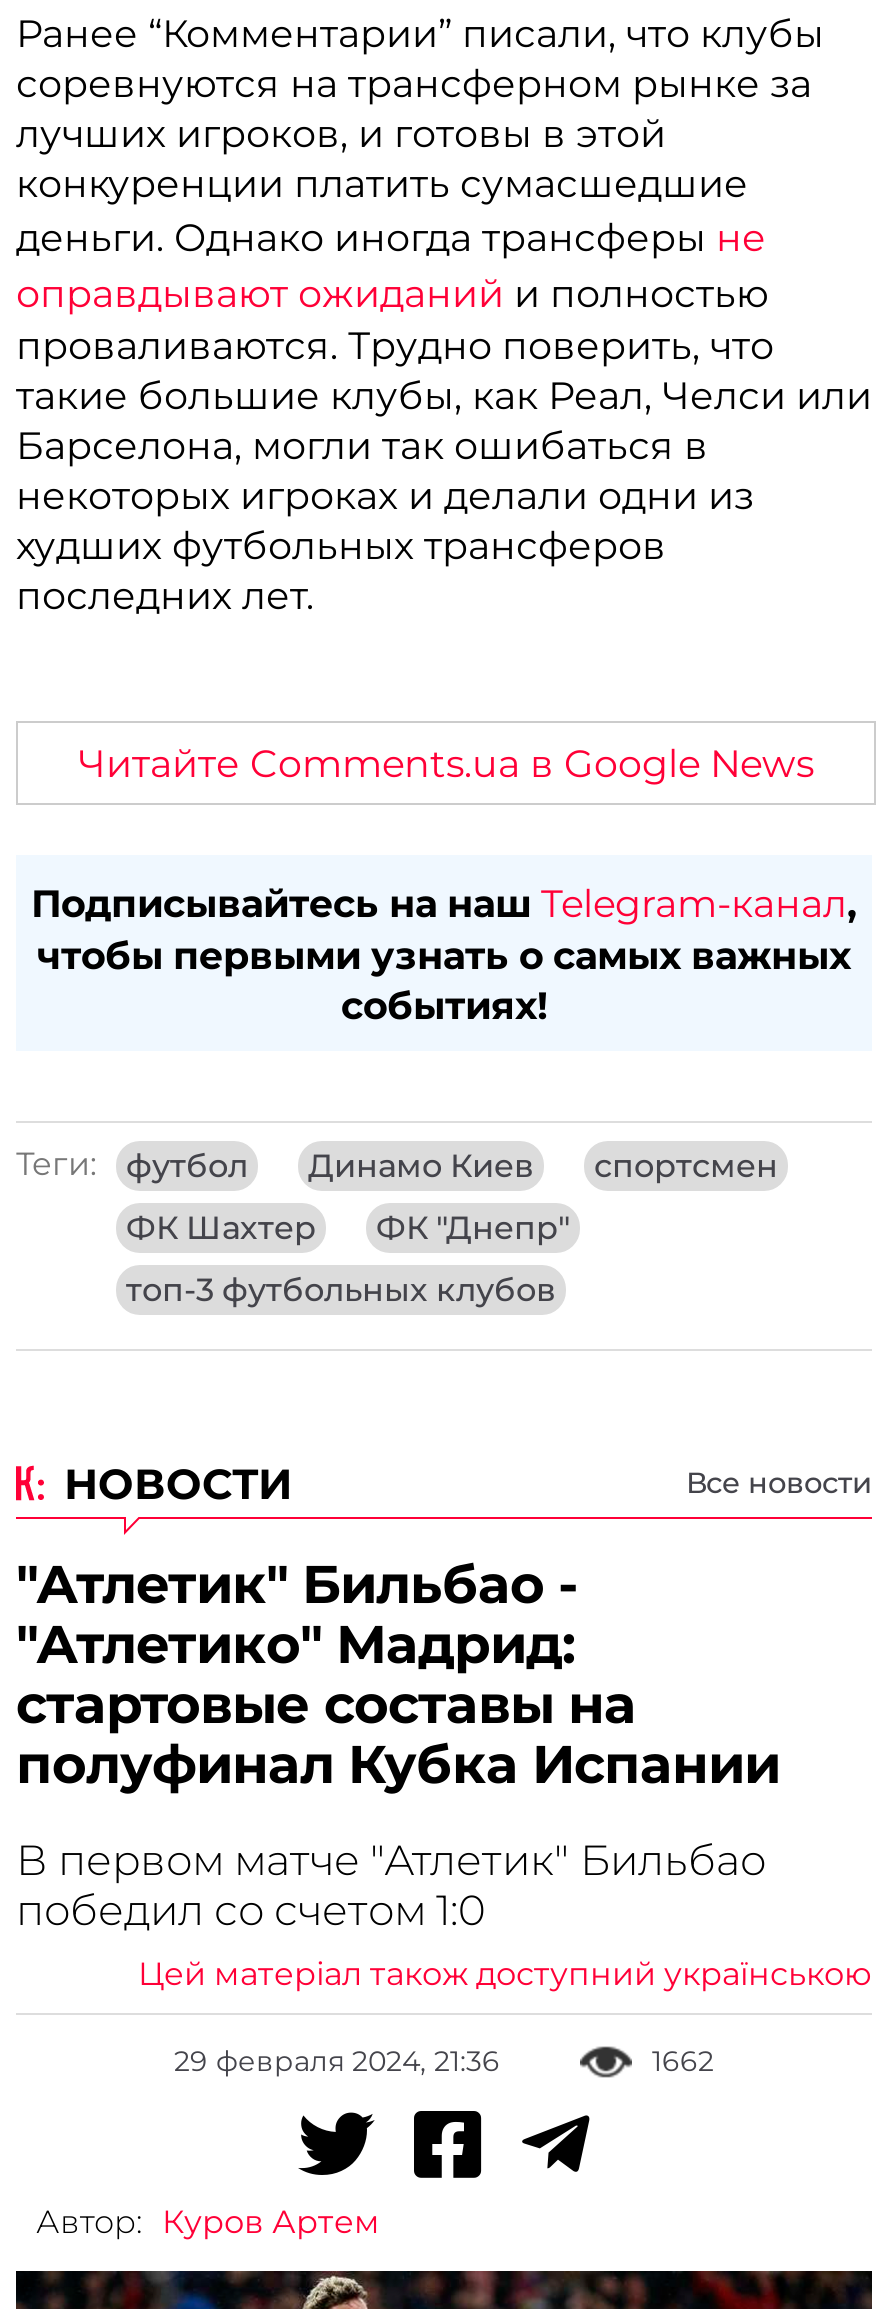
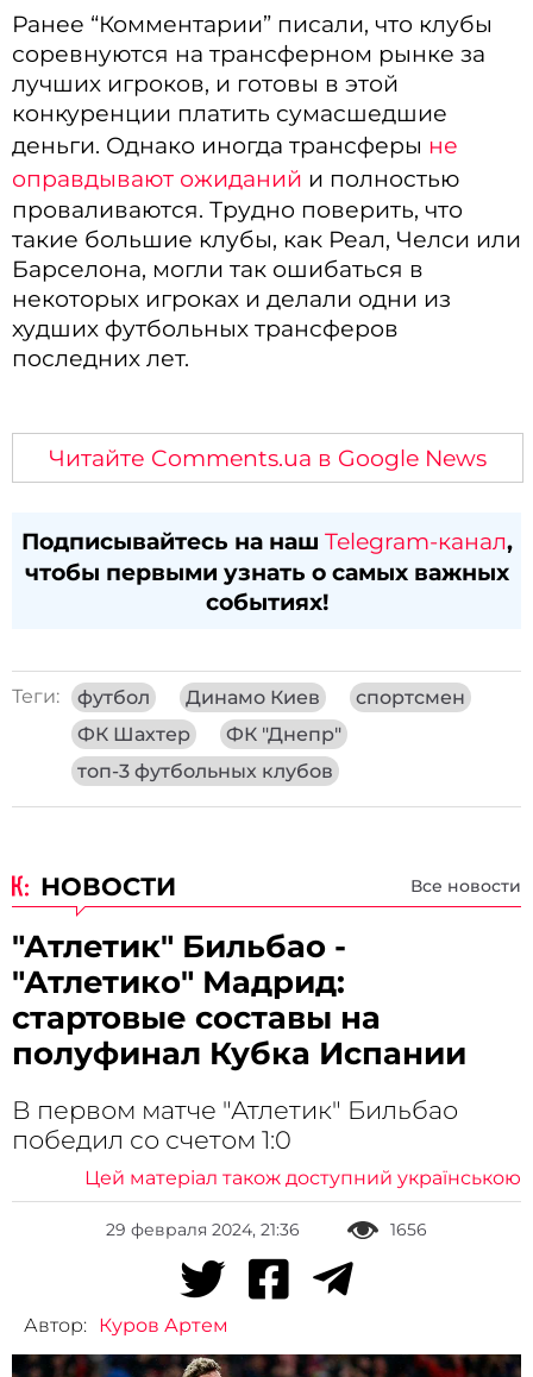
- 1662
+ 1656
